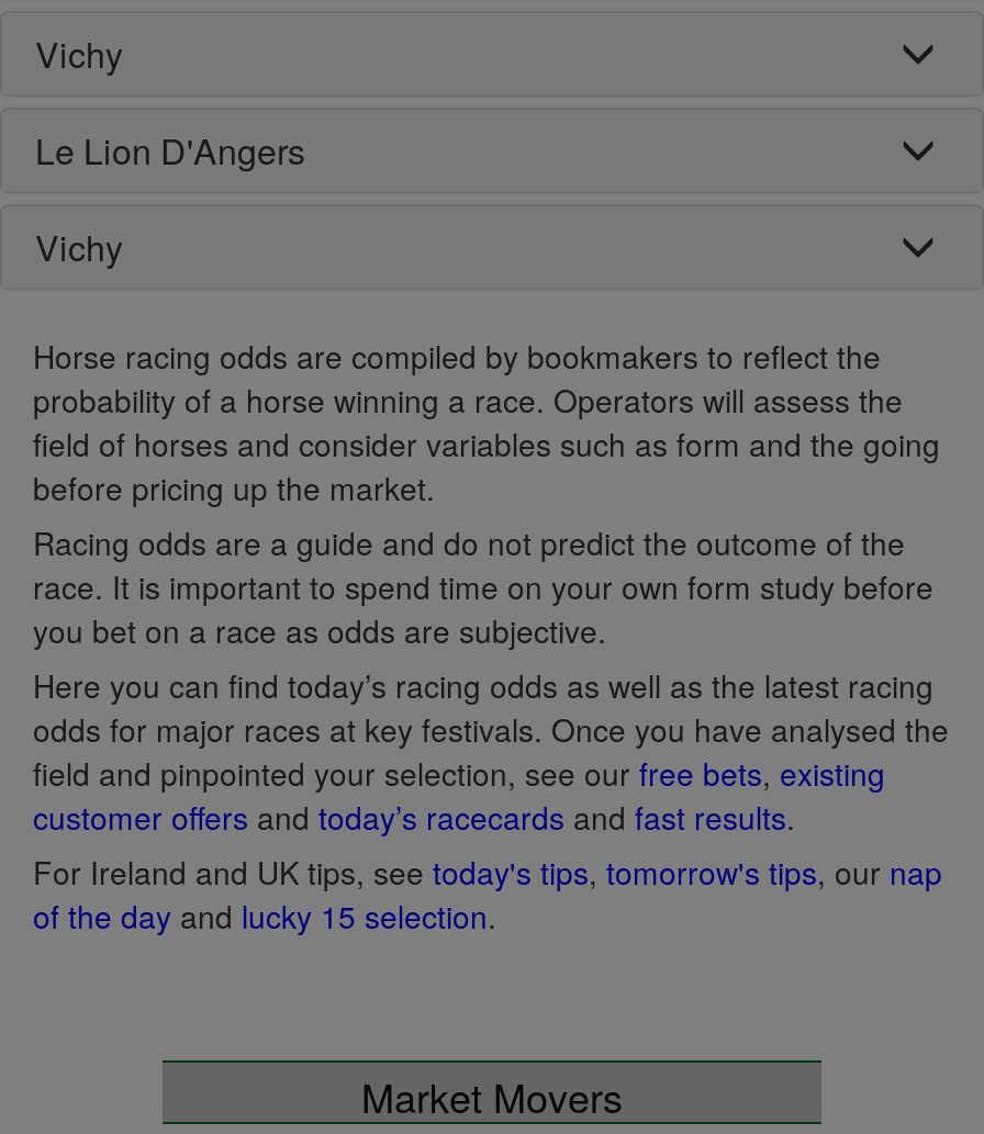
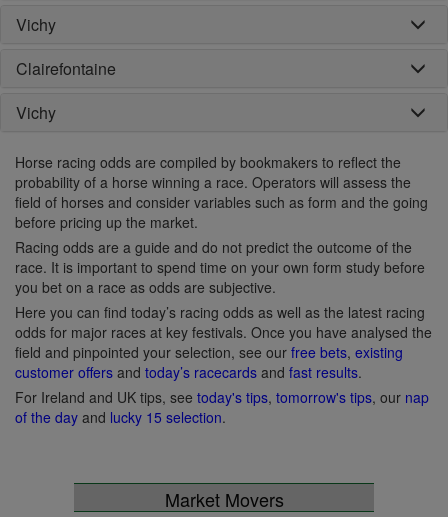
- Le Lion D'Angers
+ Clairefontaine
